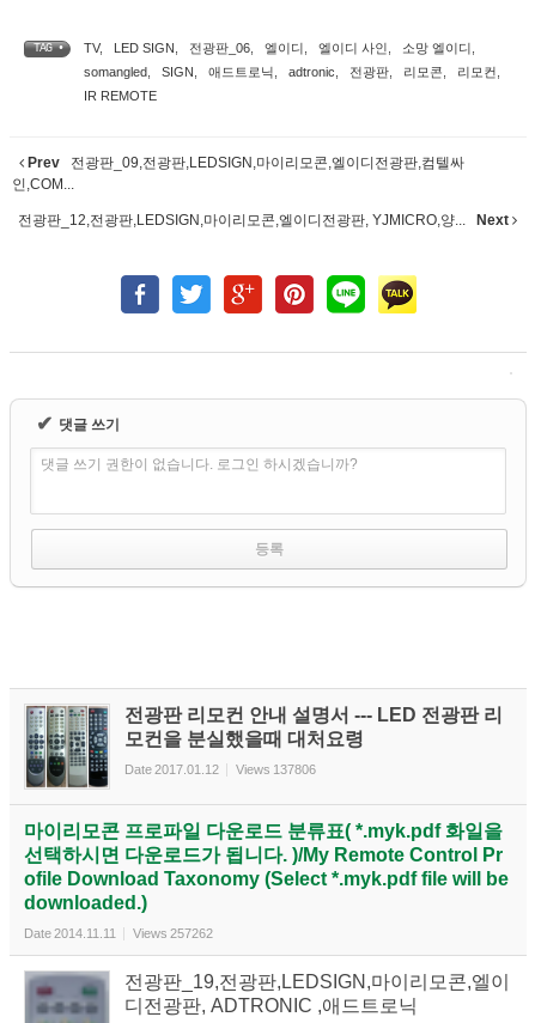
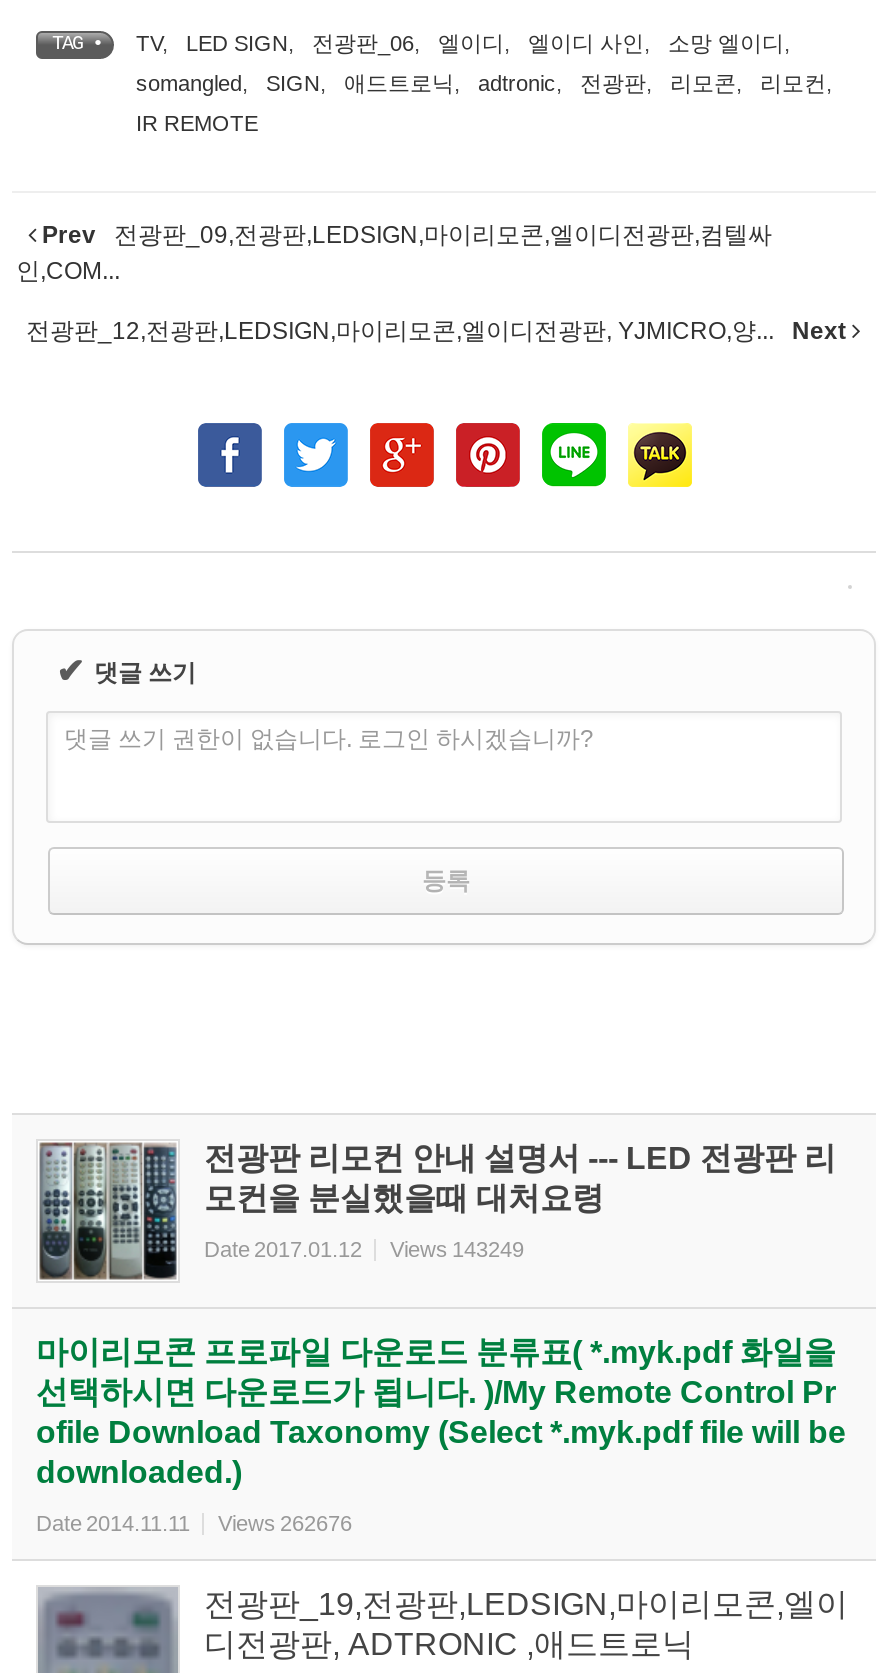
- Date 2017.01.12 Views 137806
+ Date 2017.01.12 Views 143249

- Date 2014.11.11 Views 257262
+ Date 2014.11.11 Views 262676
